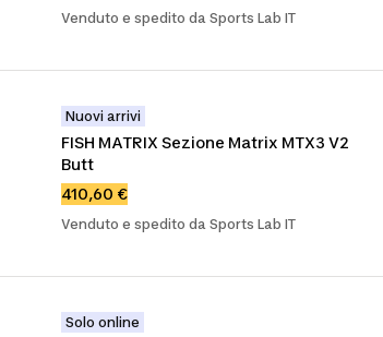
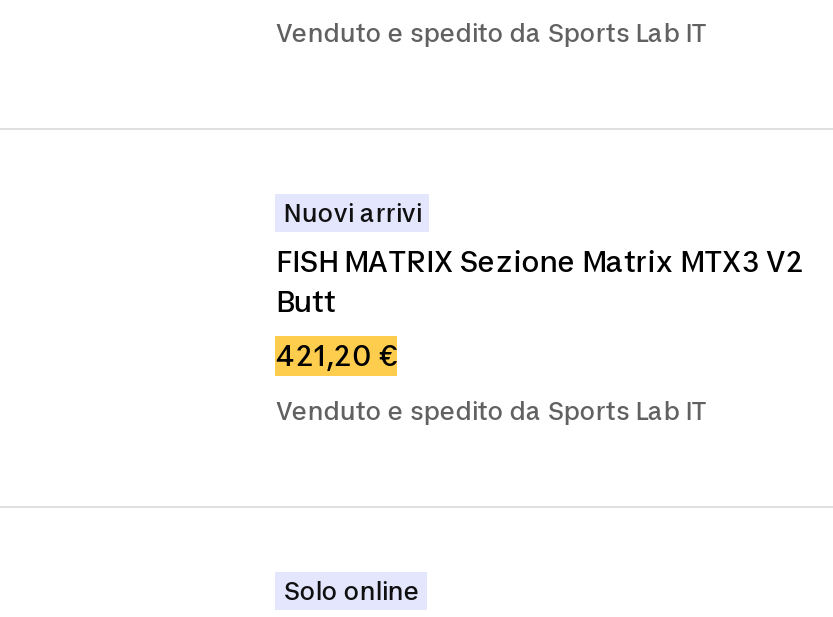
- 410,60 €
+ 421,20 €
